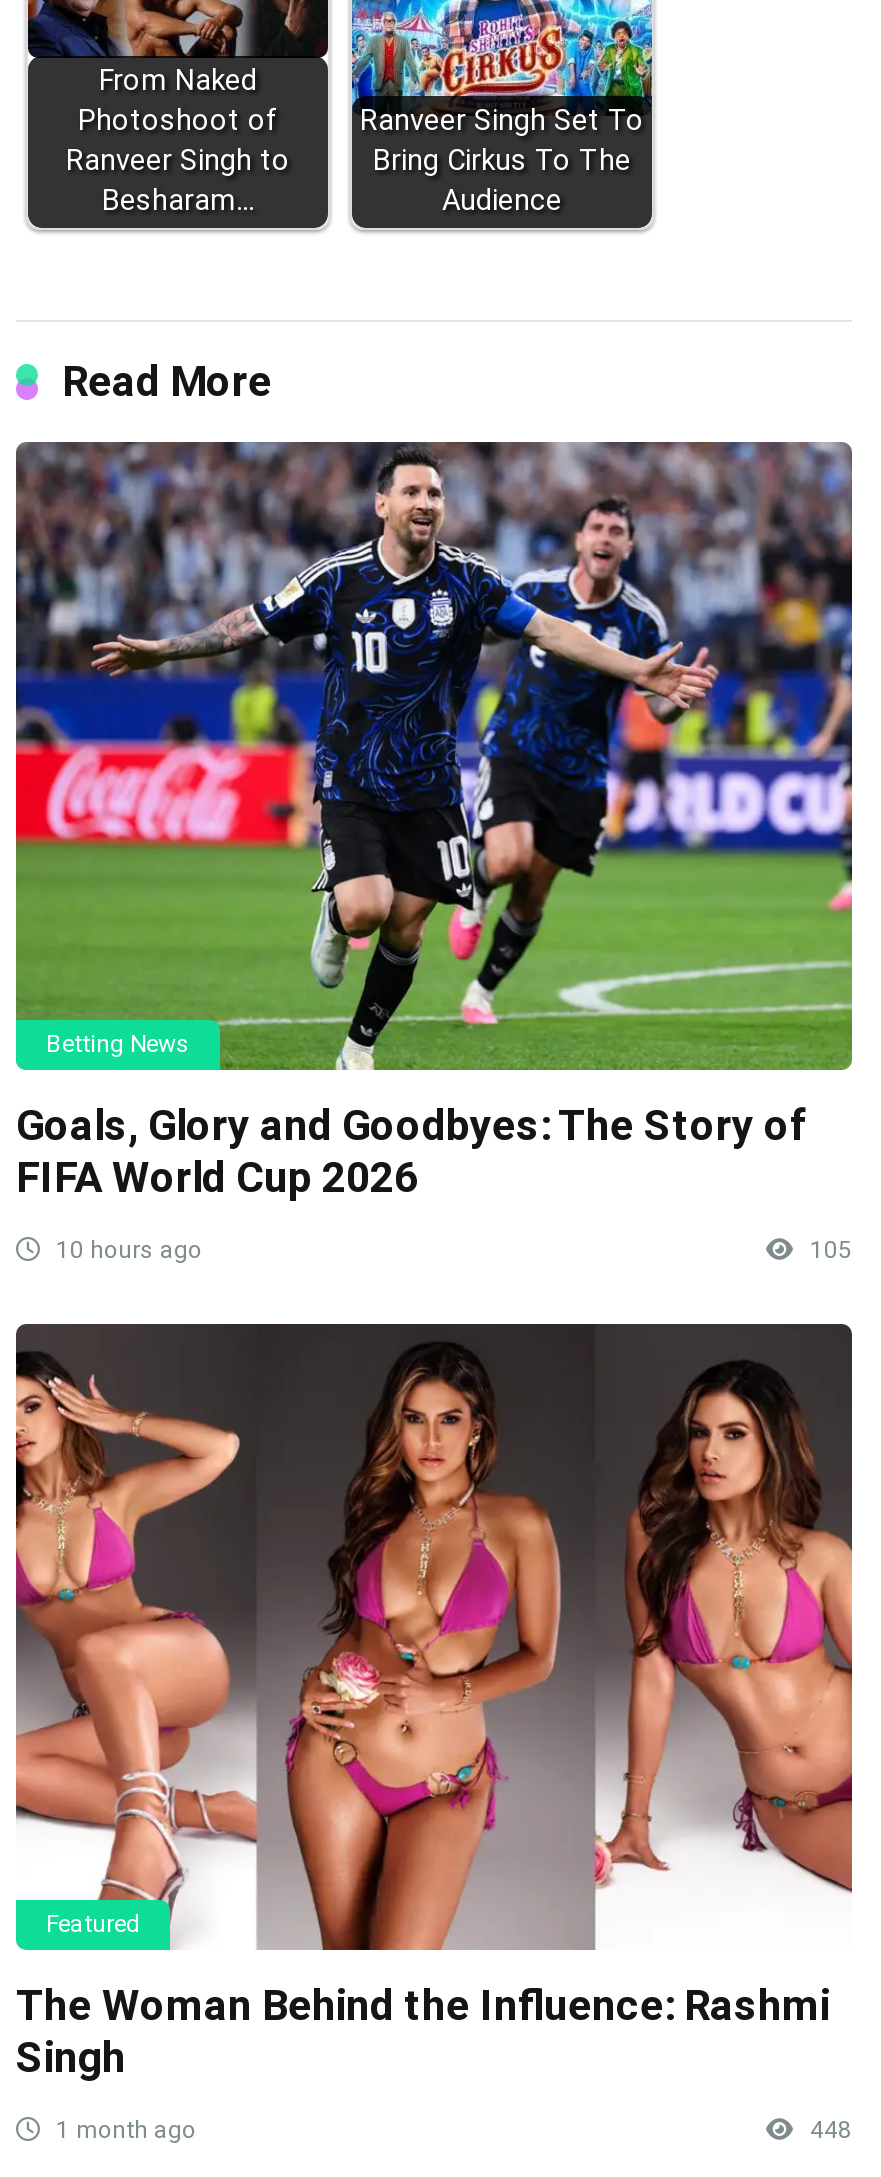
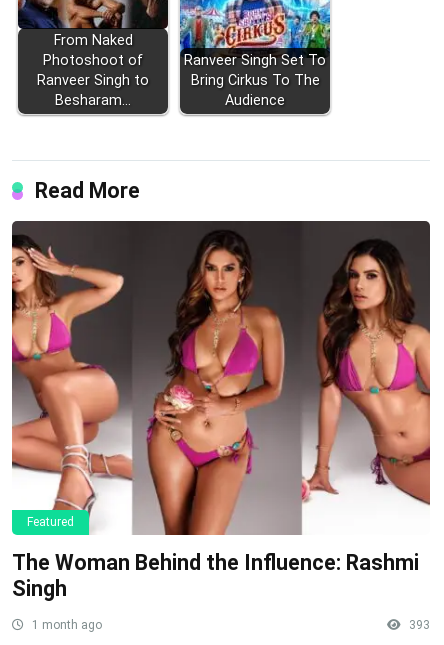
- [image]
- Betting News
- Goals, Glory and Goodbyes: The Story of
- FIFA World Cup 2026
- 10 hours ago
- 105

- 448
+ 393
